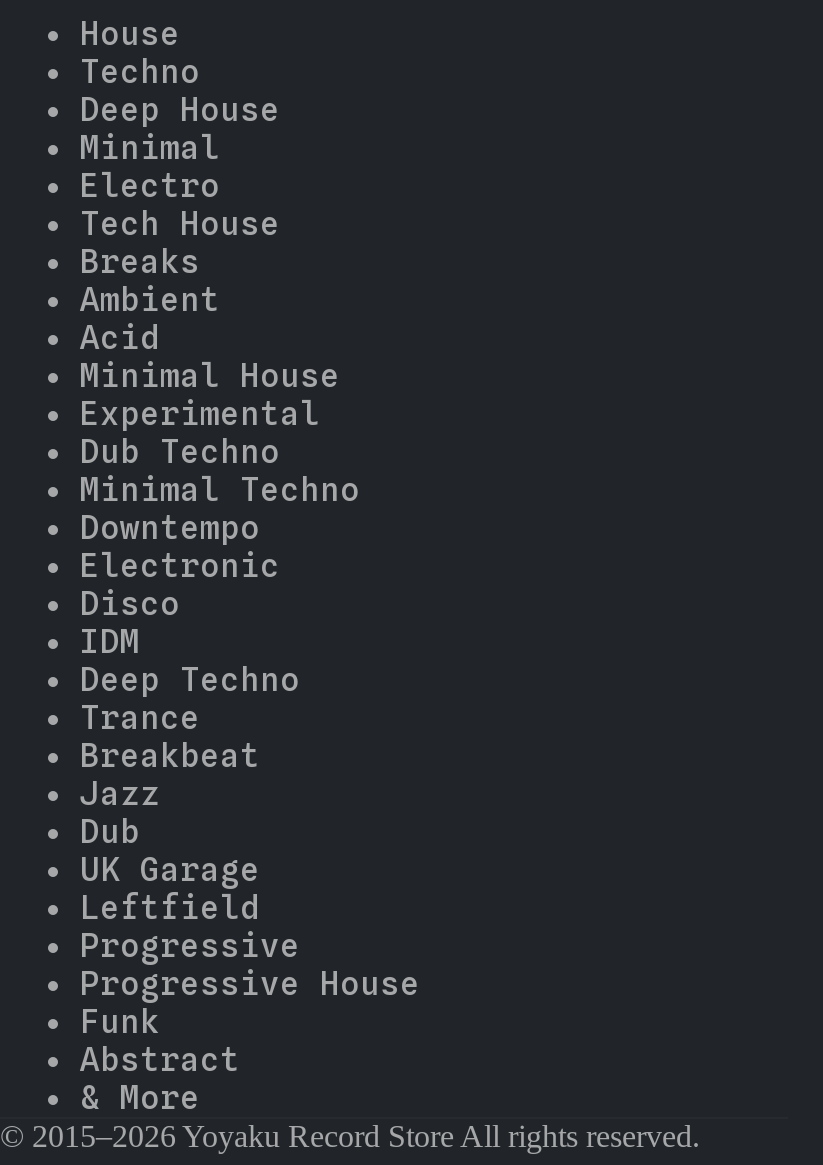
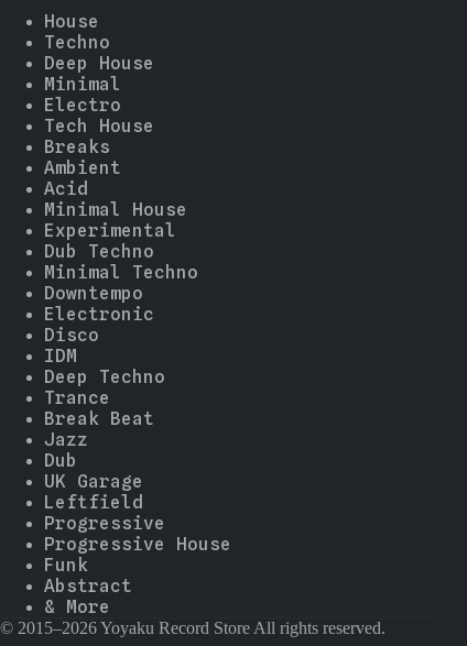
- Breakbeat
+ Break Beat
